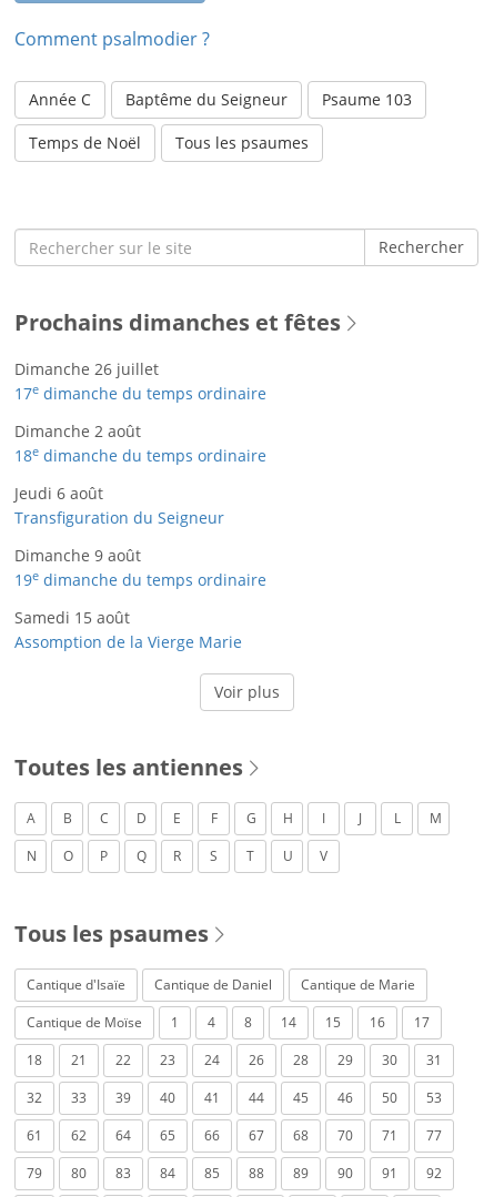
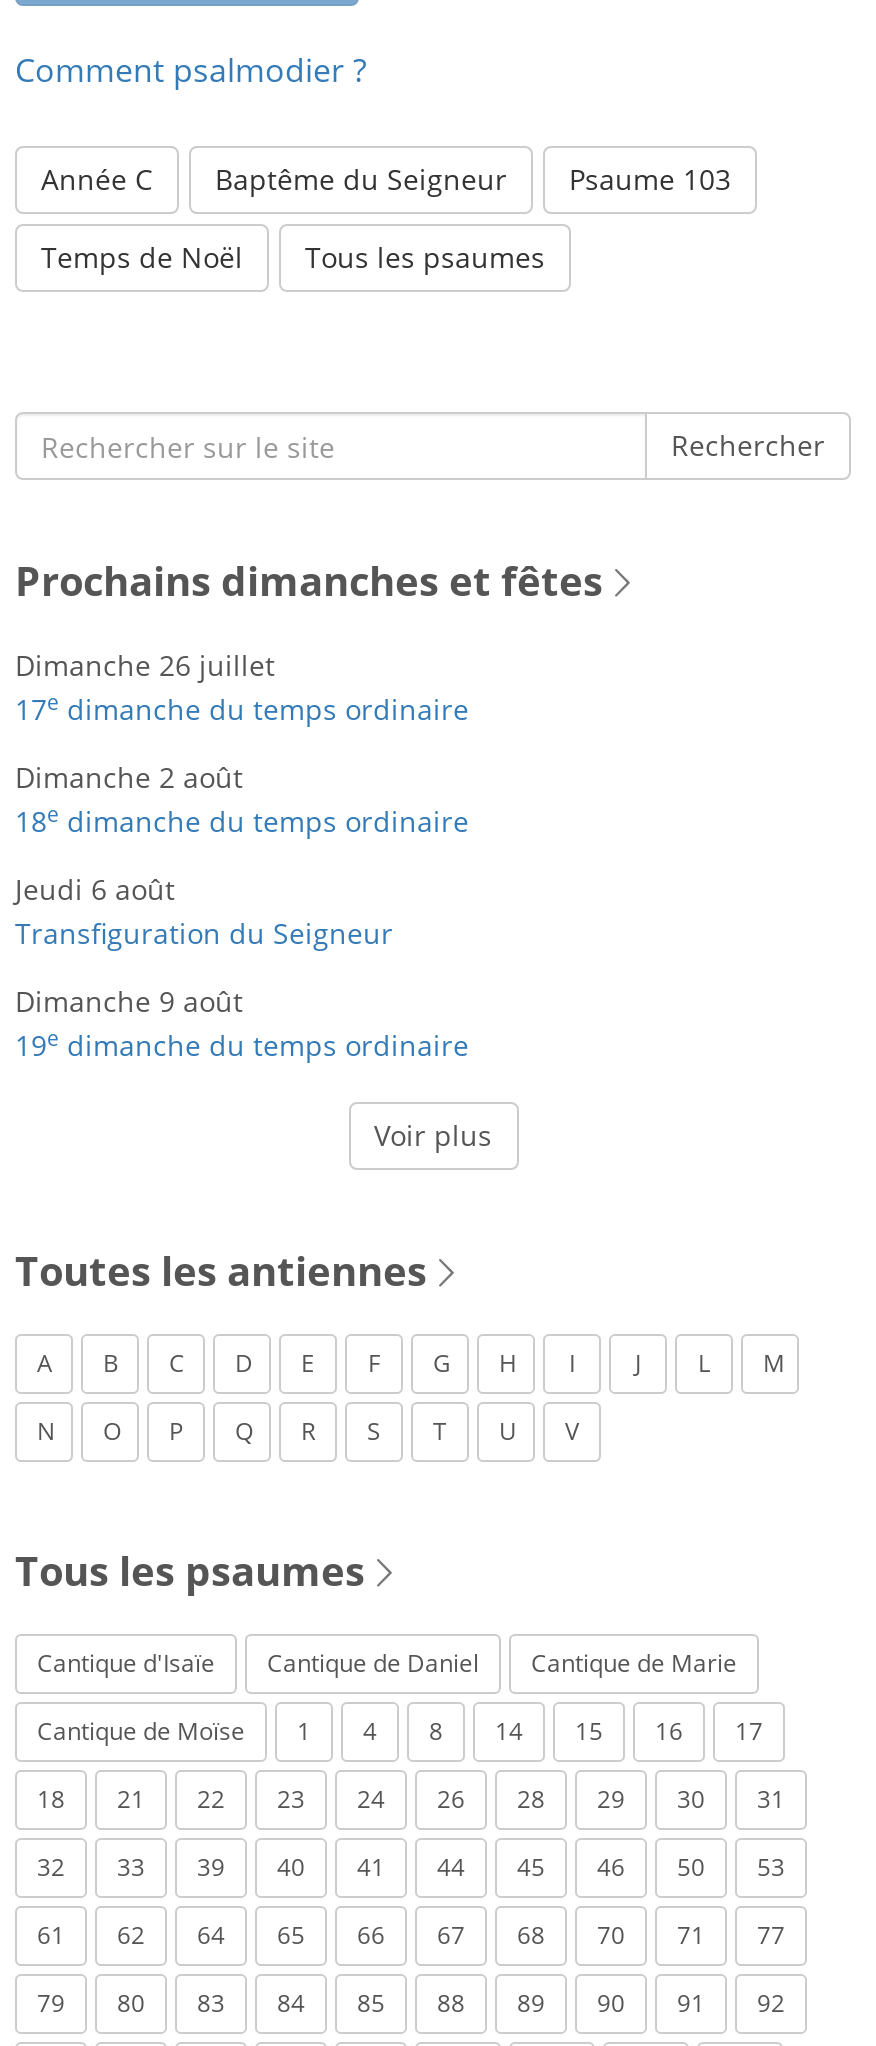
- Samedi 15 août
- Assomption de la Vierge Marie
